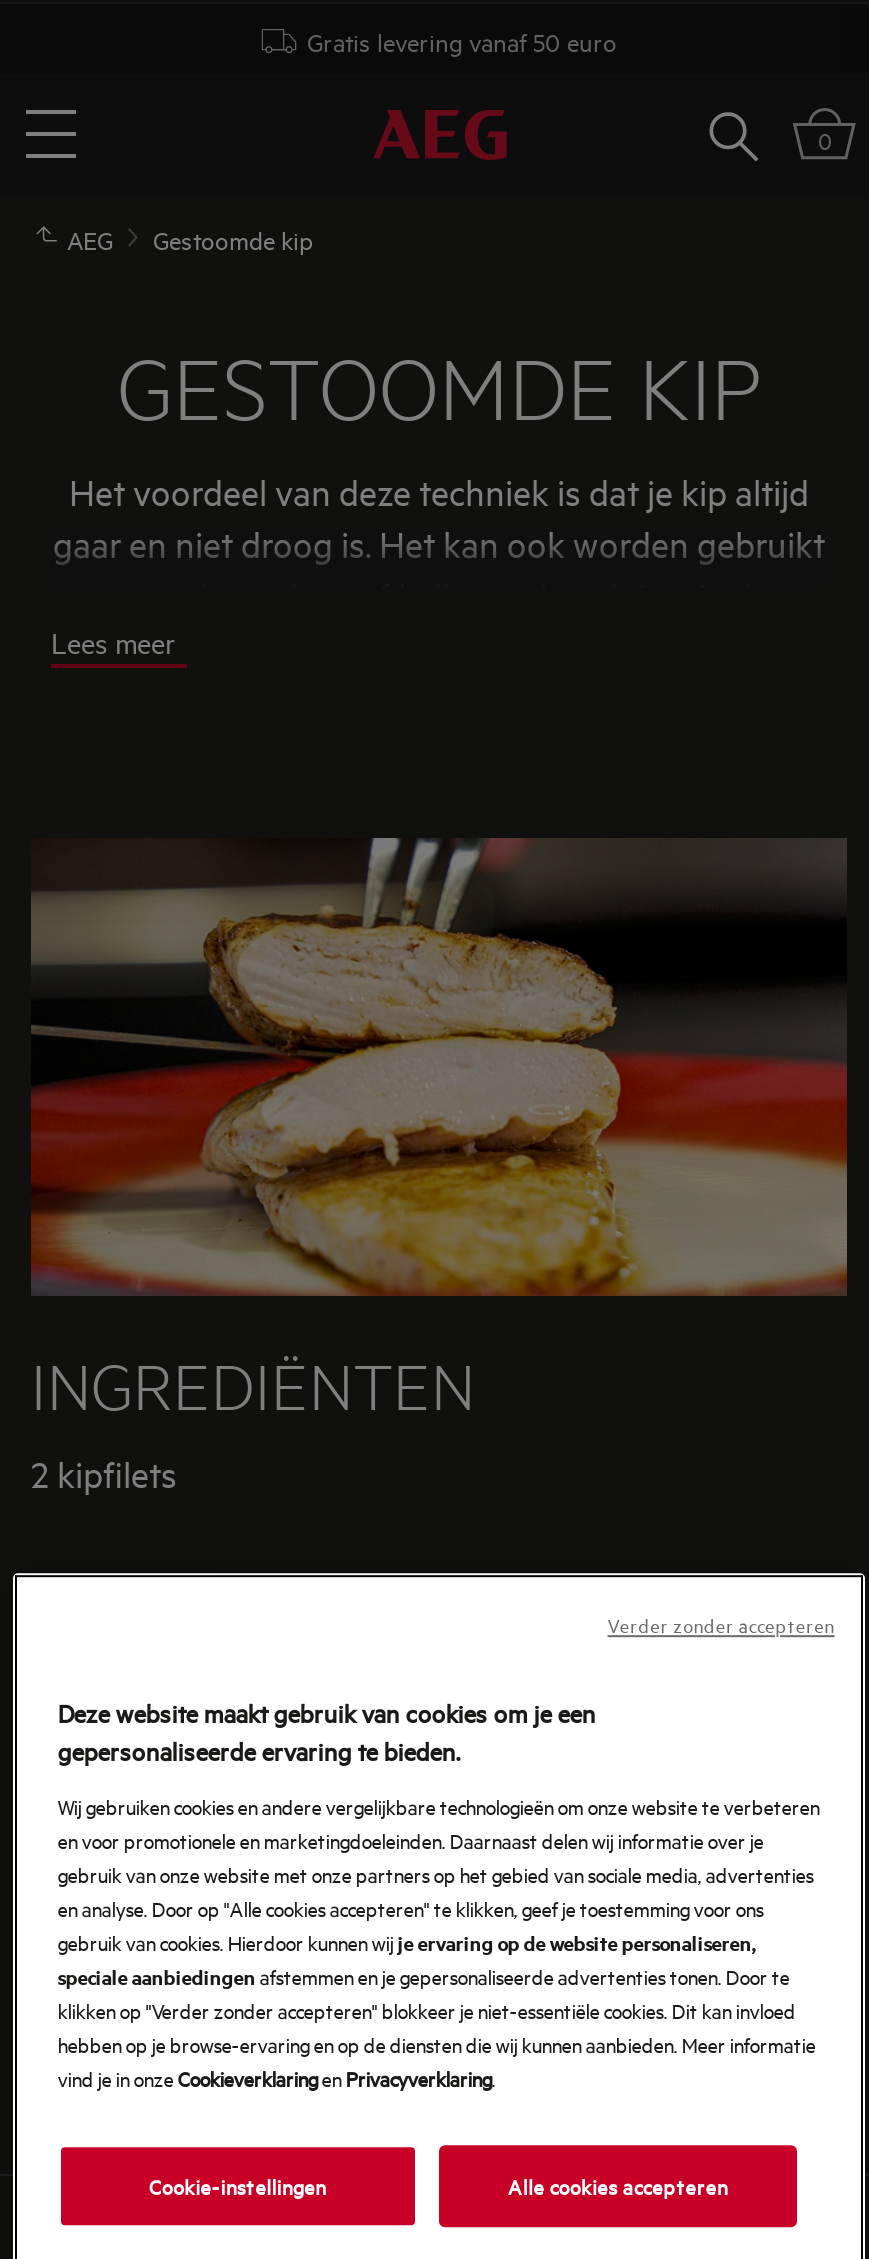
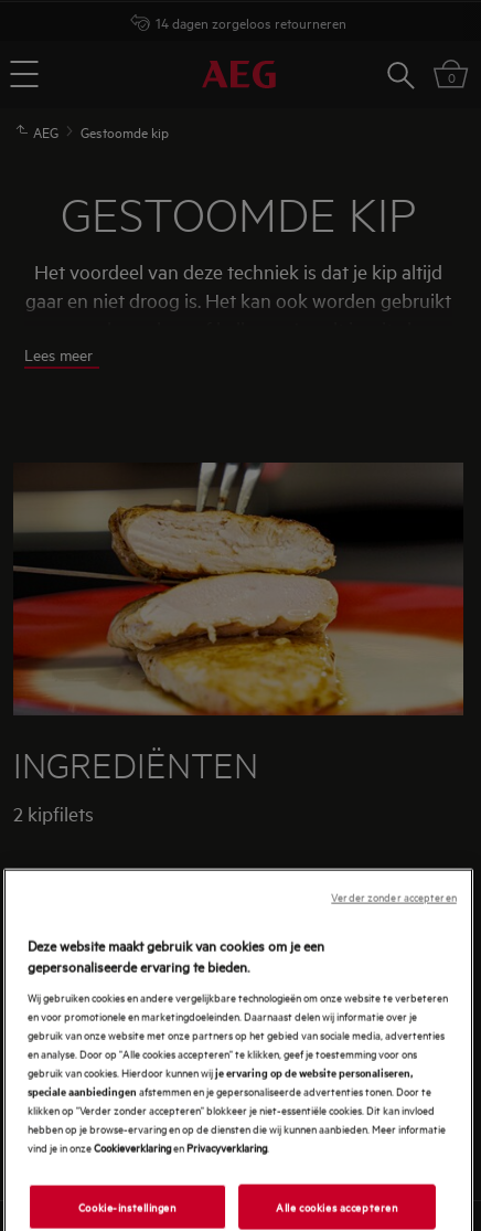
- Gratis levering vanaf 50 euro
+ 14 dagen zorgeloos retourneren
